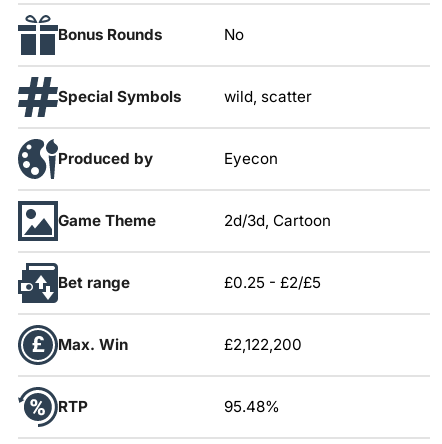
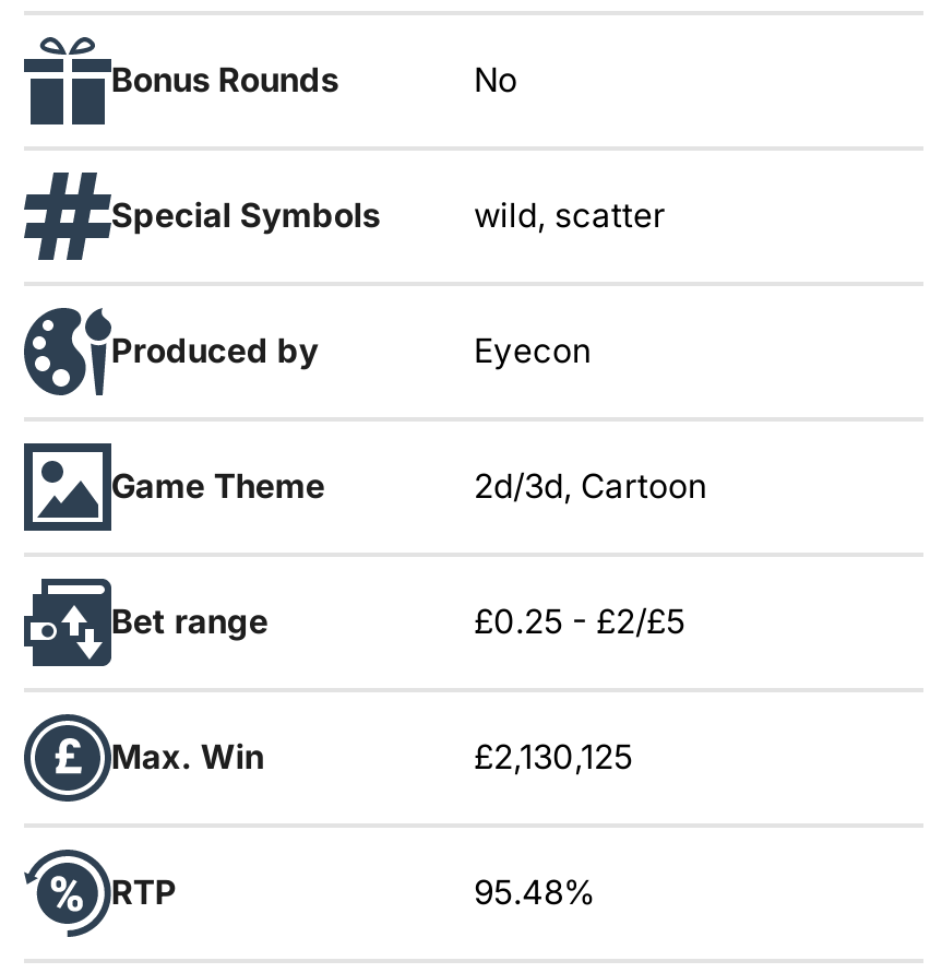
- £2,122,200
+ £2,130,125
